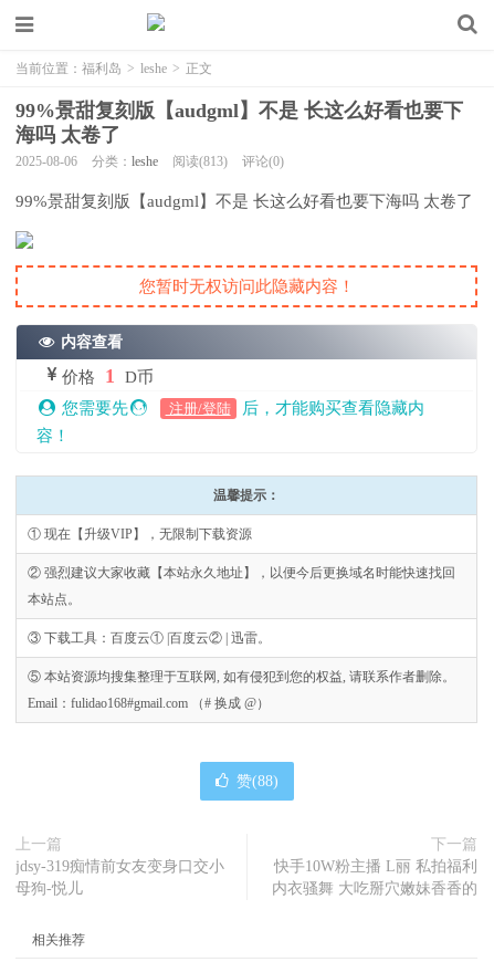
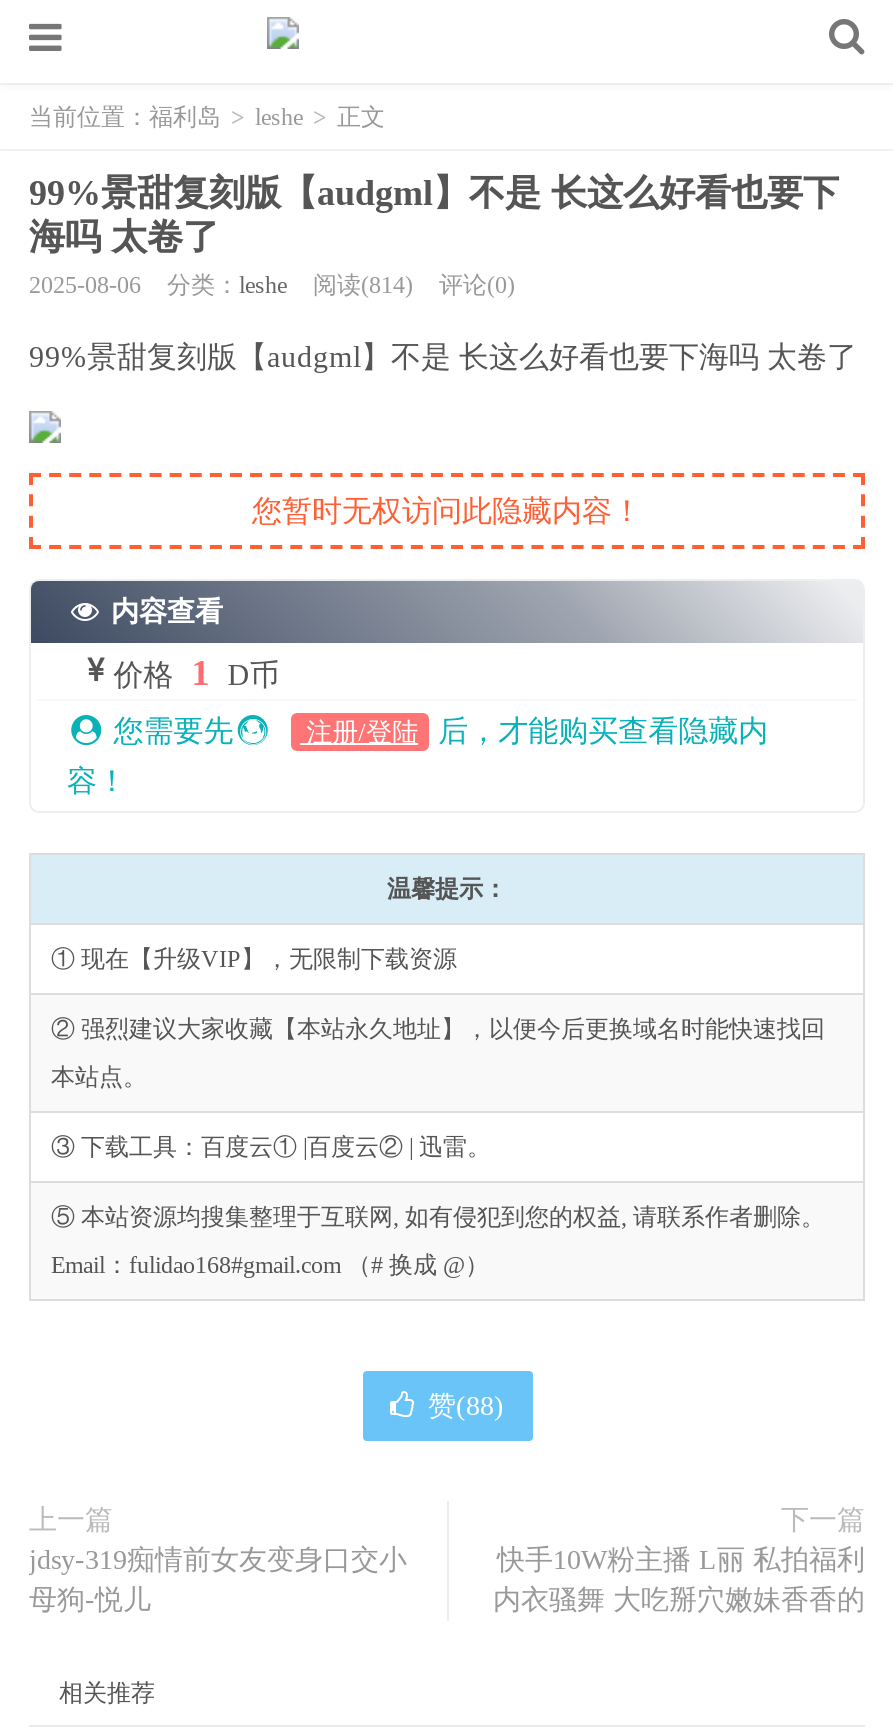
- 2025-08-06 分类：leshe 阅读(813) 评论(0)
+ 2025-08-06 分类：leshe 阅读(814) 评论(0)
